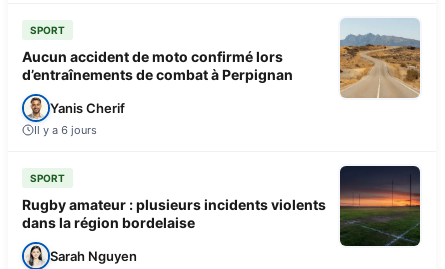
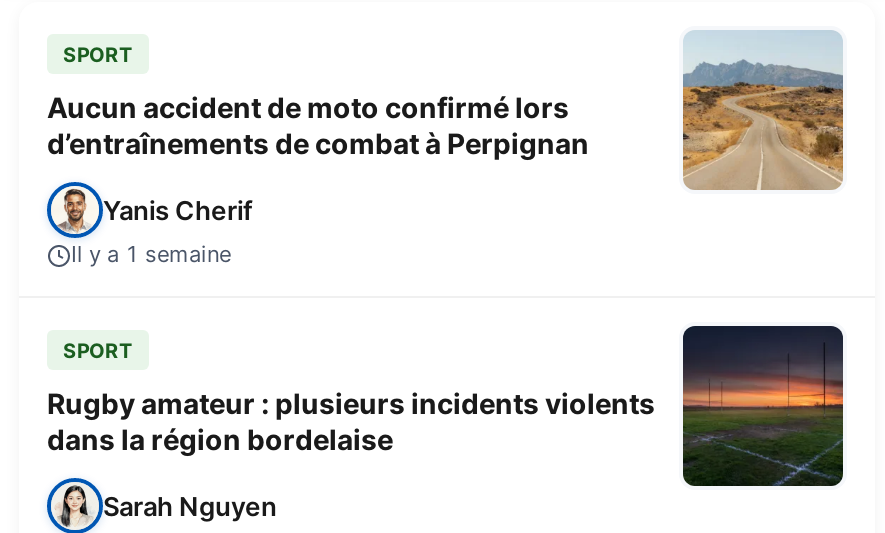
- Il y a 6 jours
+ Il y a 1 semaine
